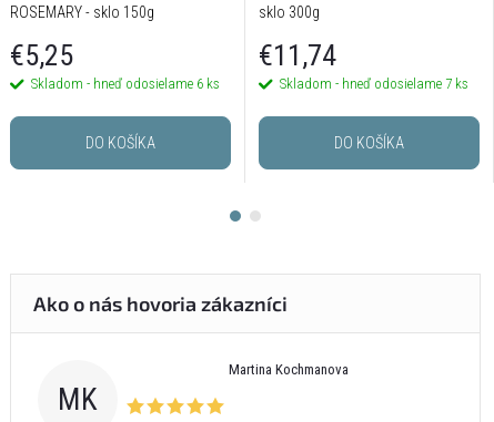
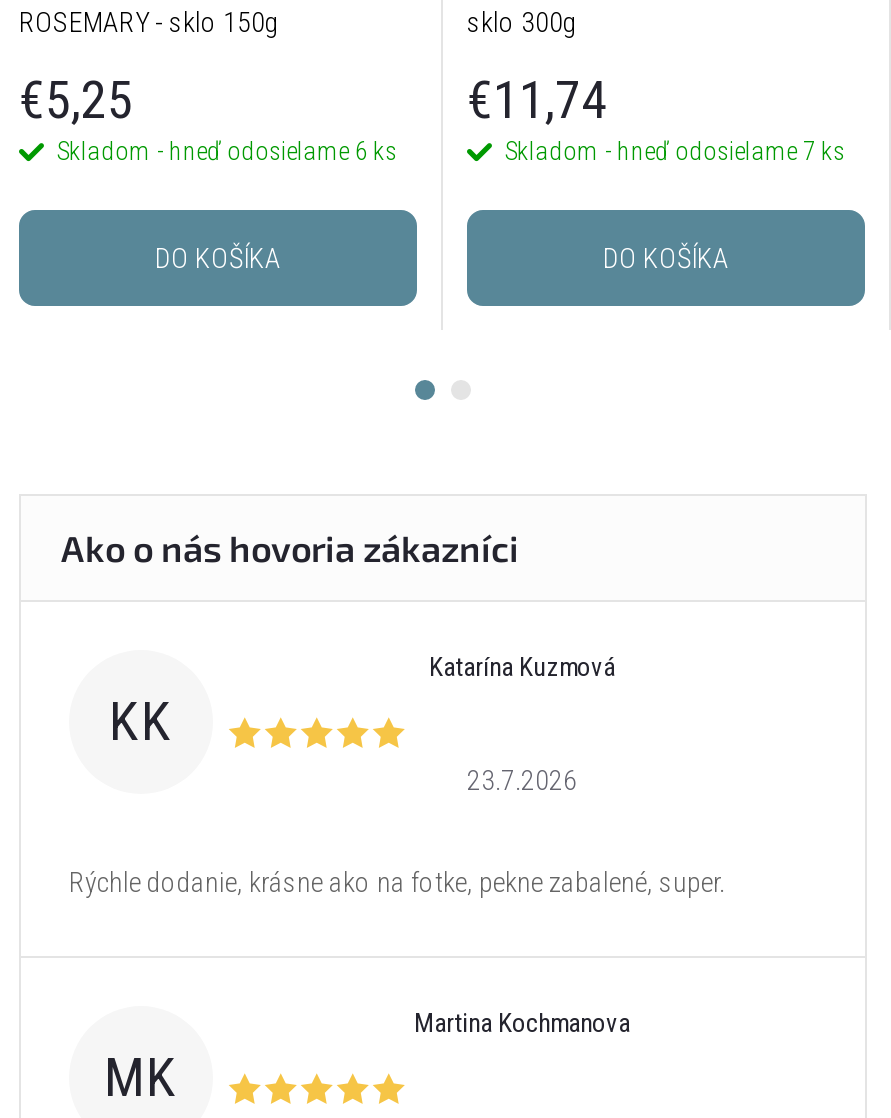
+ 23.7.2026
+ Rýchle dodanie, krásne ako na fotke, pekne zabalené, super.

+ KK

+ Katarína Kuzmová
